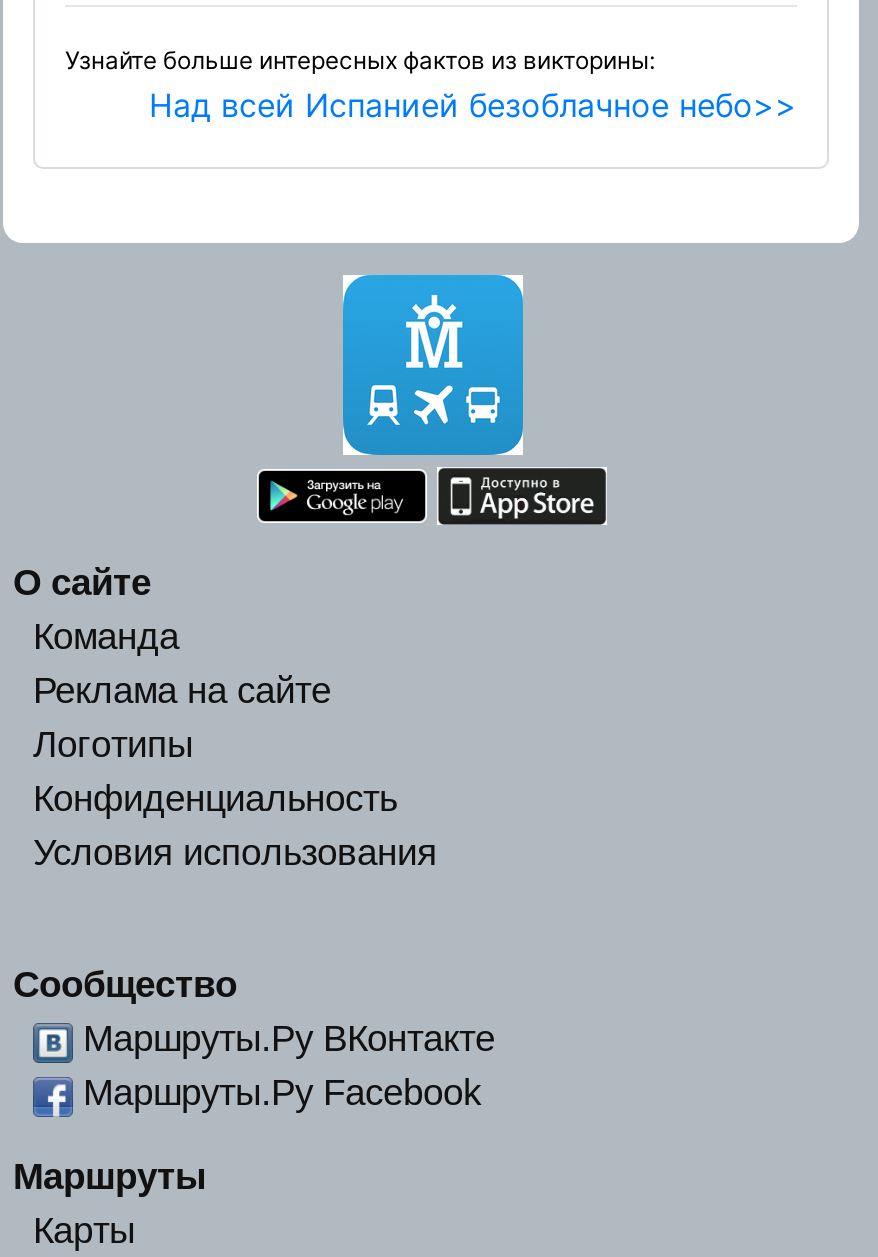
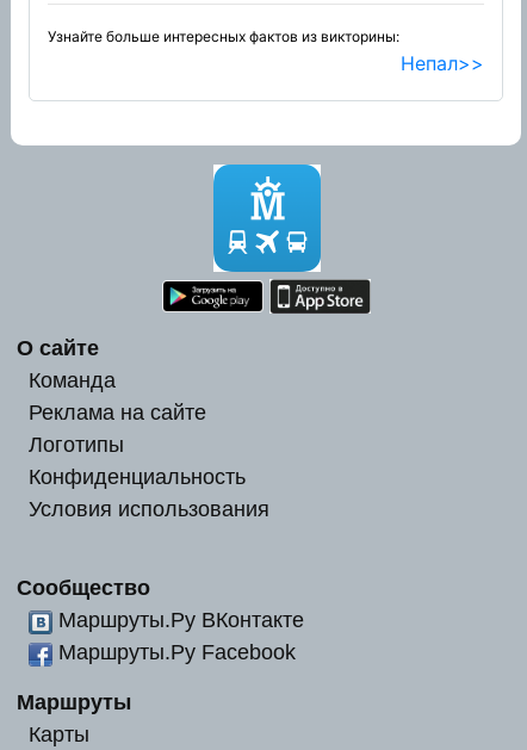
- Над всей Испанией безоблачное небо>>
+ Непал>>
